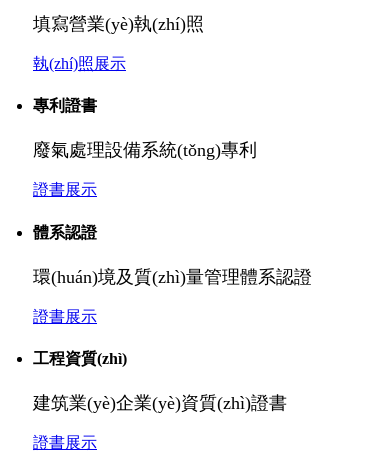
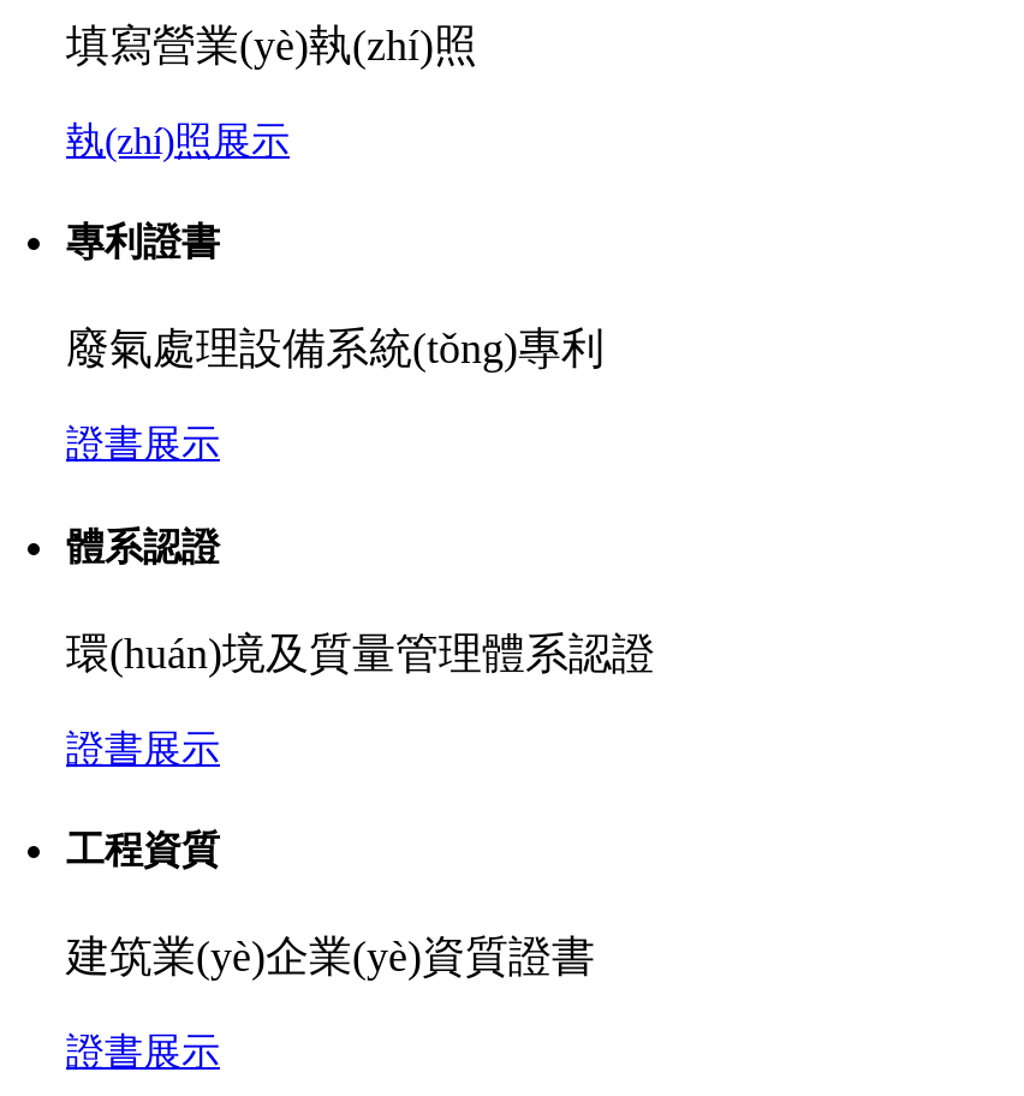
- 環(huán)境及質(zhì)量管理體系認證
+ 環(huán)境及質量管理體系認證

- 工程資質(zhì)
+ 工程資質

- 建筑業(yè)企業(yè)資質(zhì)證書
+ 建筑業(yè)企業(yè)資質證書
